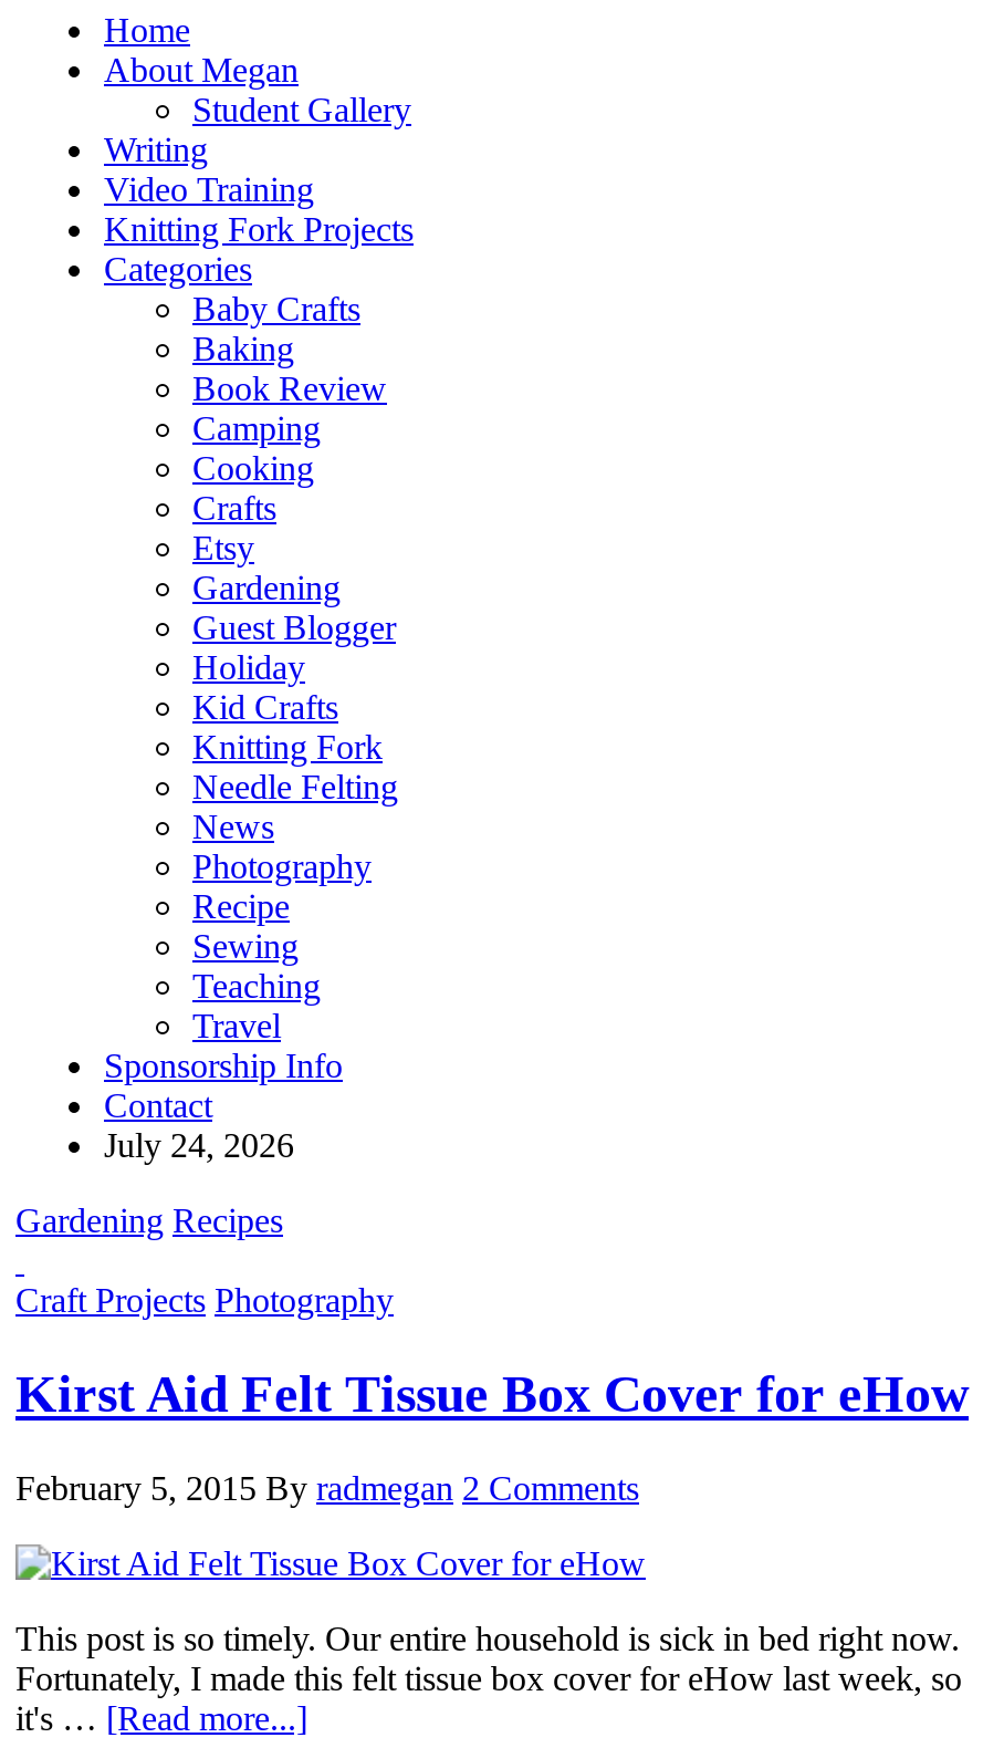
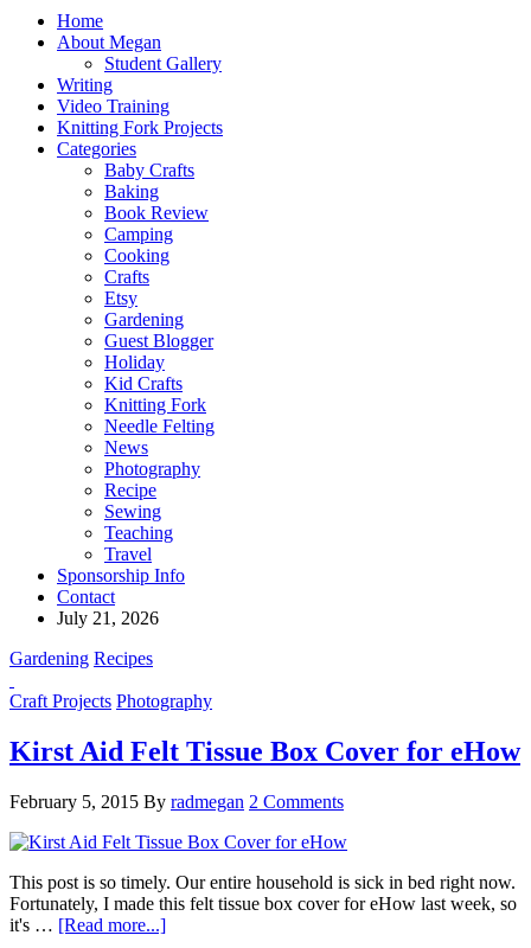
- July 24, 2026
+ July 21, 2026
